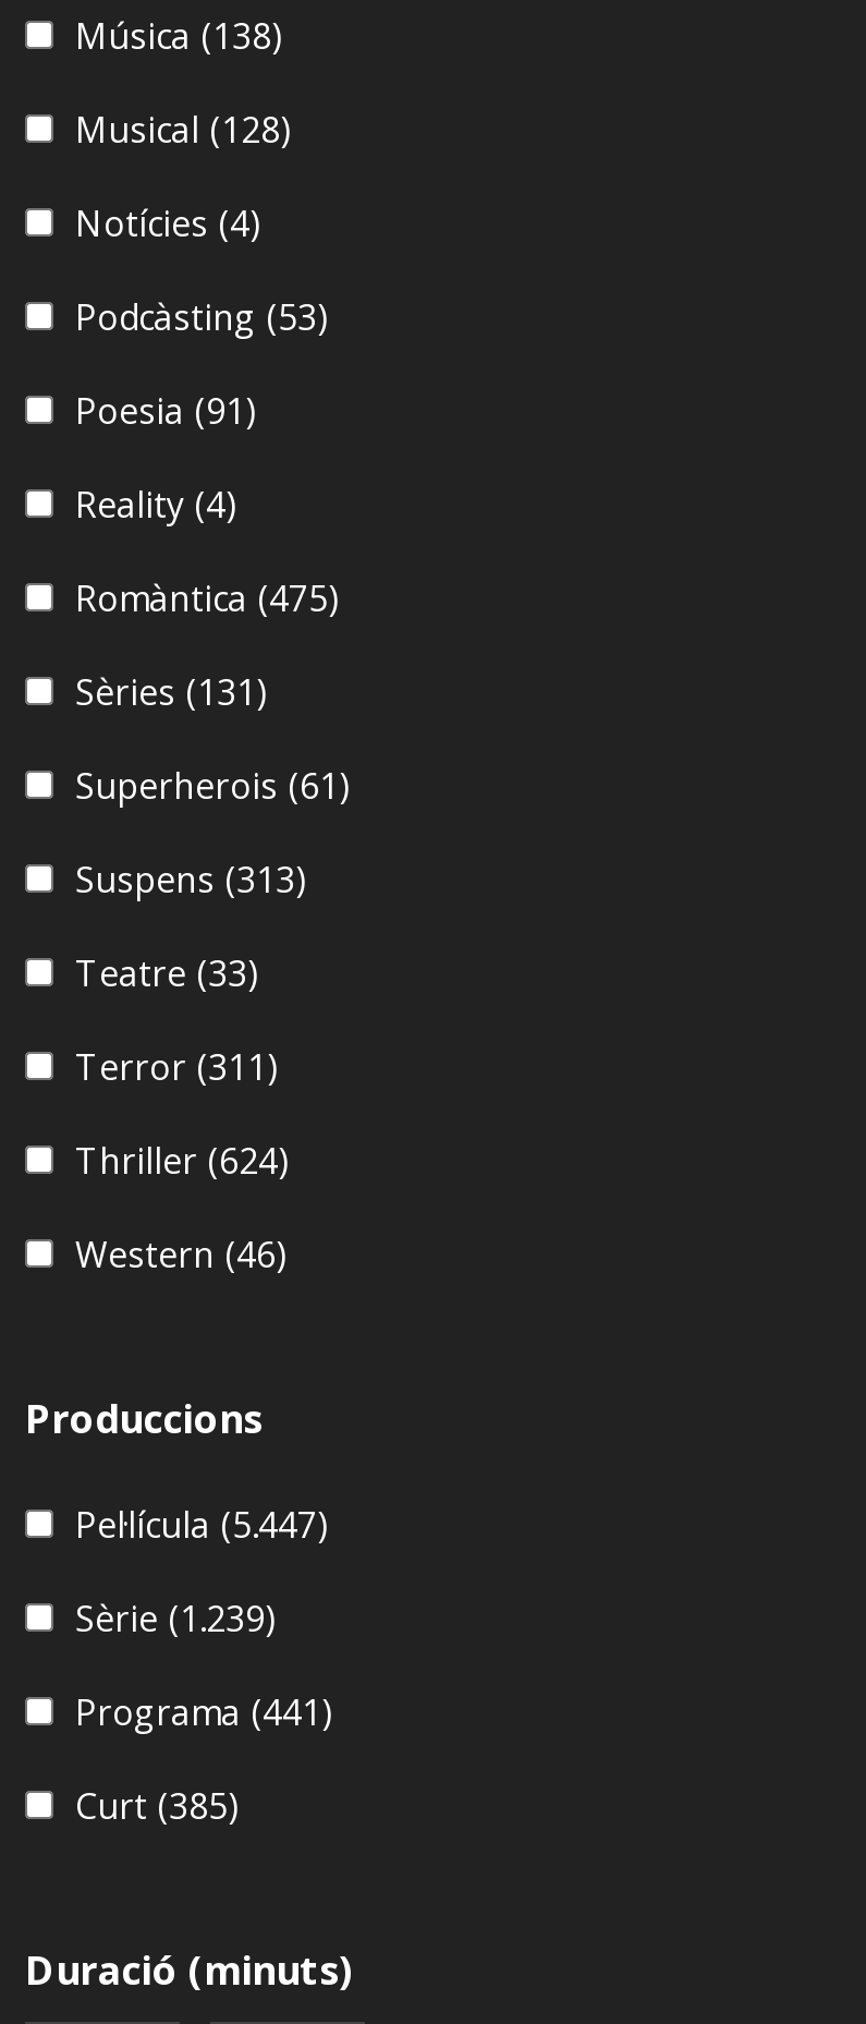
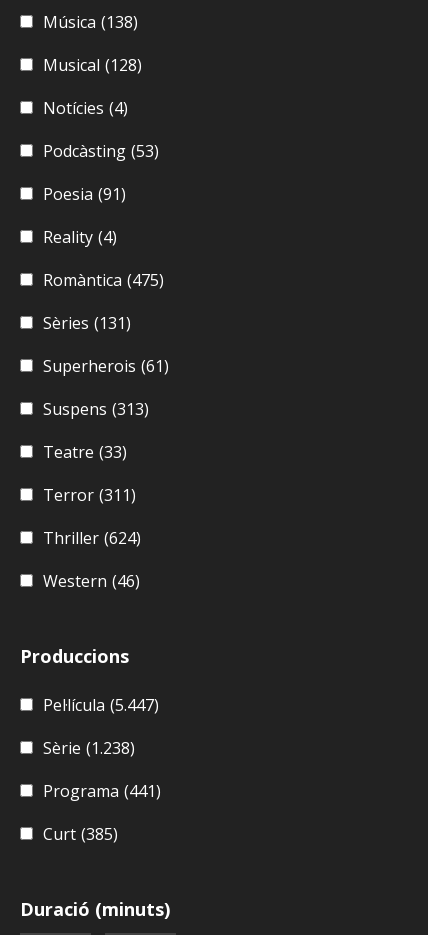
- Sèrie (1.239)
+ Sèrie (1.238)
